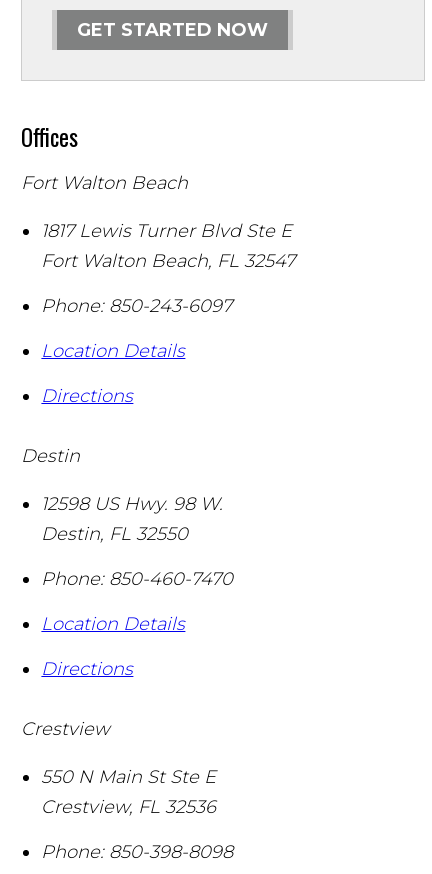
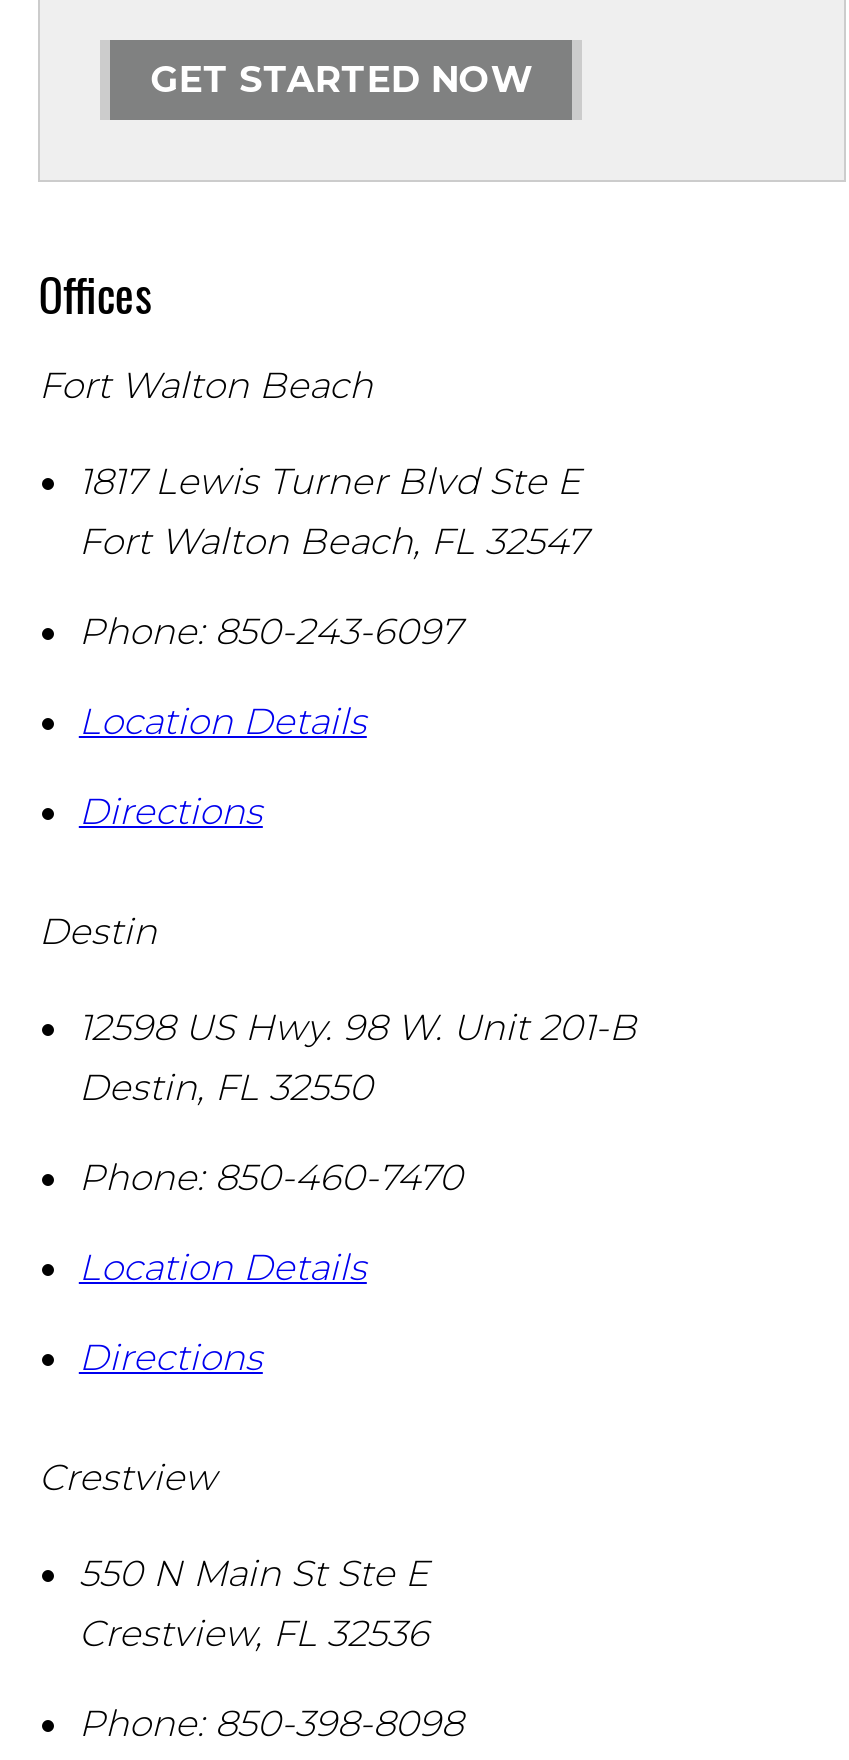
- 12598 US Hwy. 98 W.
+ 12598 US Hwy. 98 W. Unit 201-B
